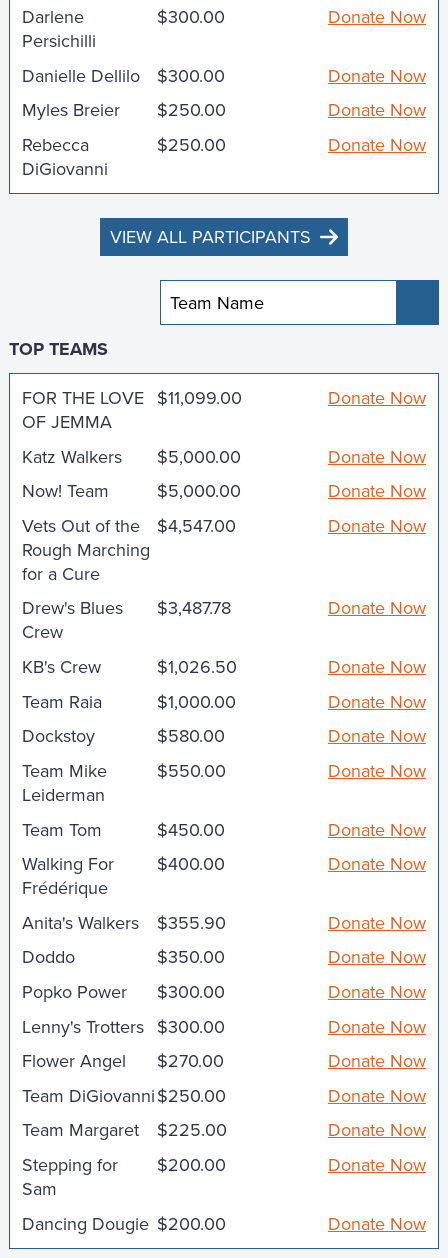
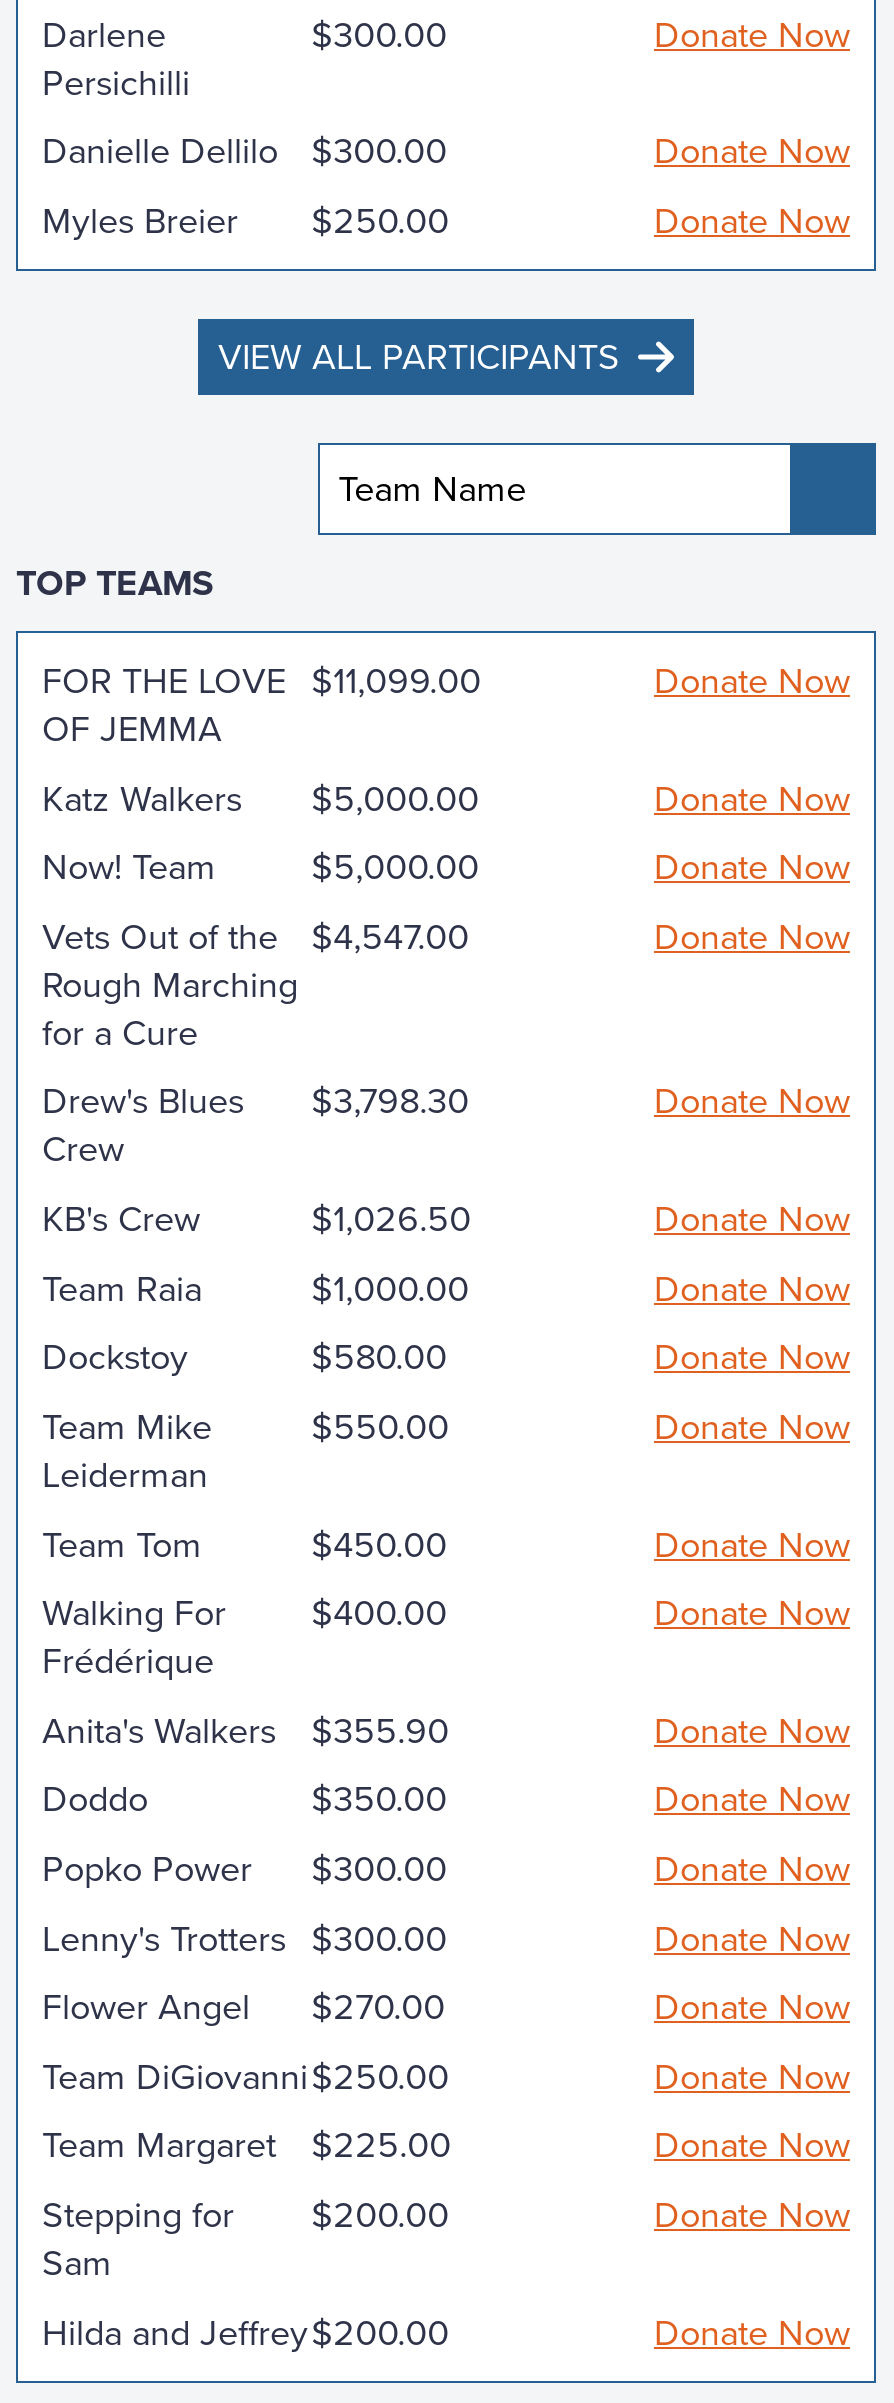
- Rebecca
- DiGiovanni

- $250.00
- Donate Now

- Drew's Blues $3,487.78
+ Drew's Blues $3,798.30

- Dancing Dougie $200.00
+ Hilda and Jeffrey $200.00
